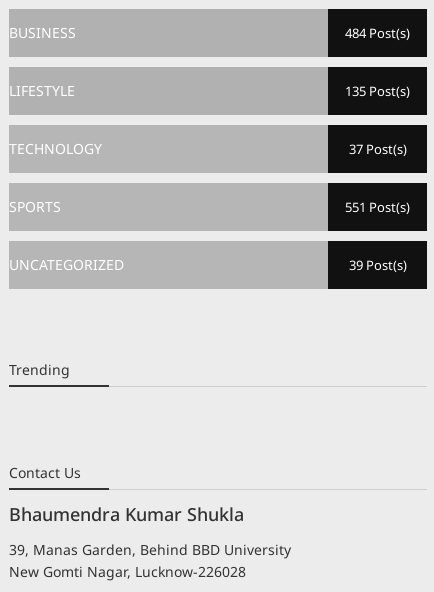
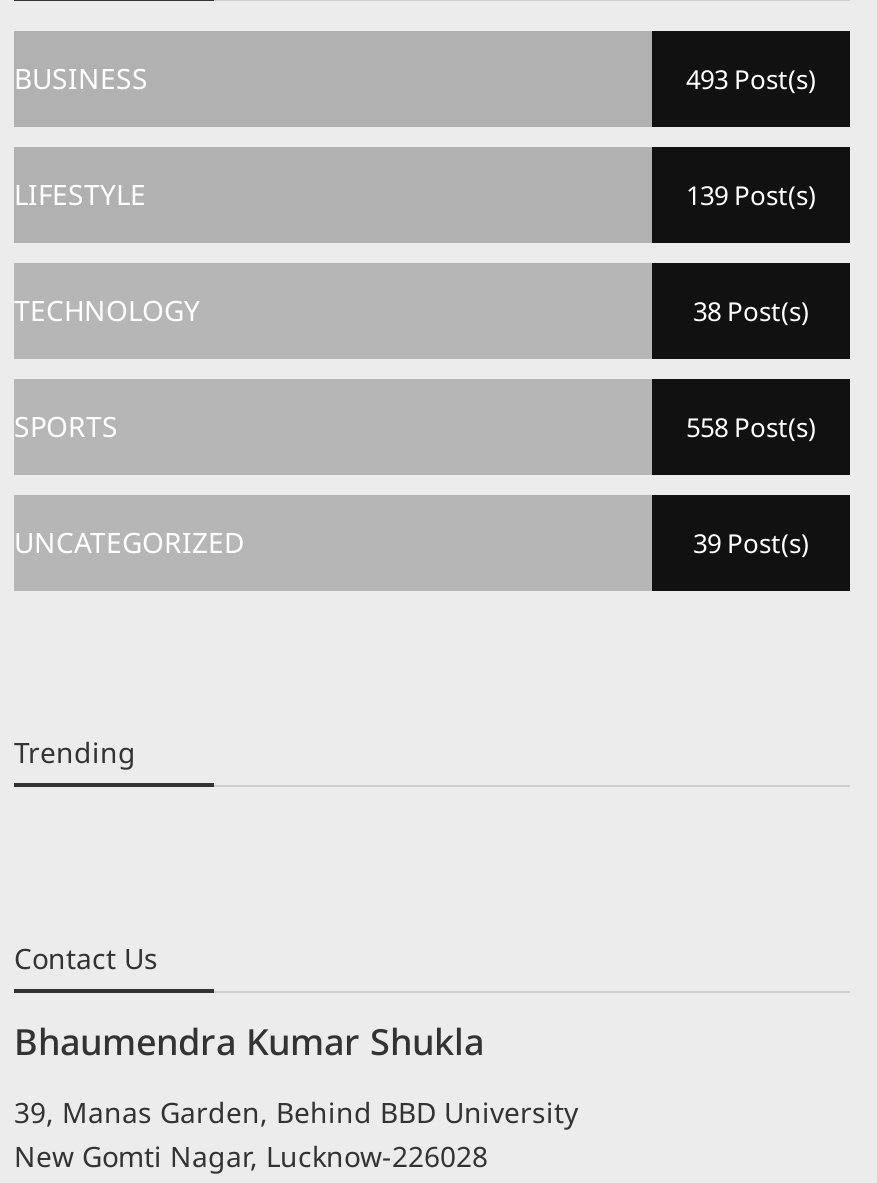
- 484 Post(s)
+ 493 Post(s)

- 135 Post(s)
+ 139 Post(s)

- 37 Post(s)
+ 38 Post(s)

- 551 Post(s)
+ 558 Post(s)
